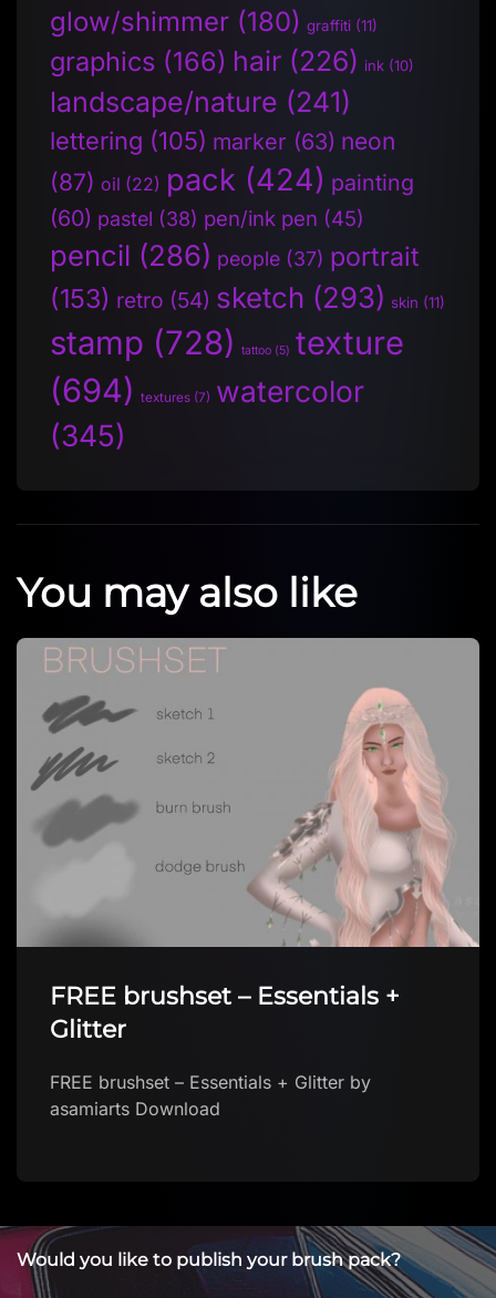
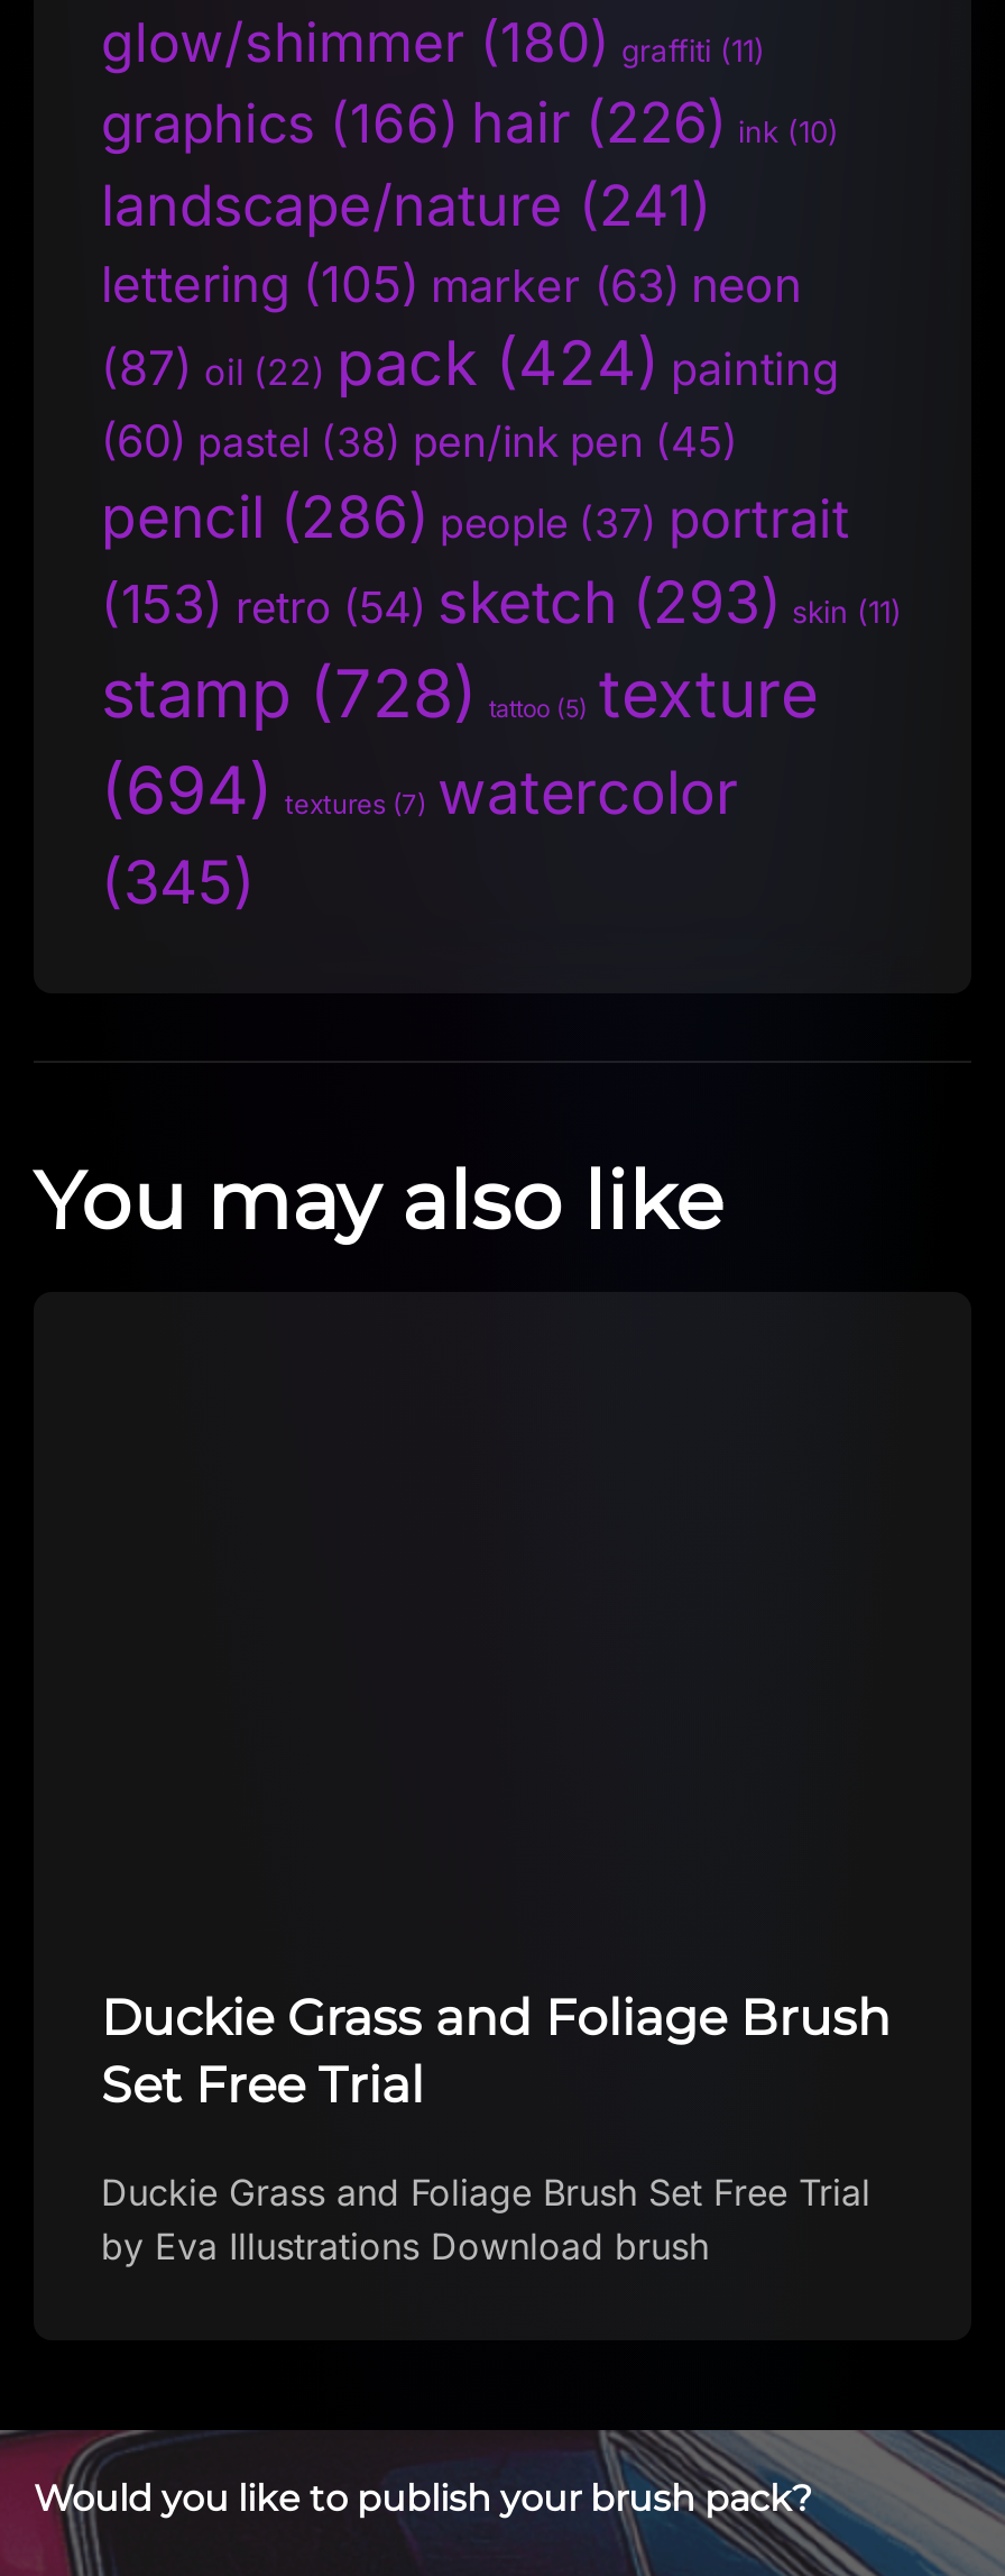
- [image]

- FREE brushset – Essentials +
- Glitter
+ Duckie Grass and Foliage Brush
+ Set Free Trial

- FREE brushset – Essentials + Glitter by
- asamiarts Download
+ Duckie Grass and Foliage Brush Set Free Trial
+ by Eva Illustrations Download brush
